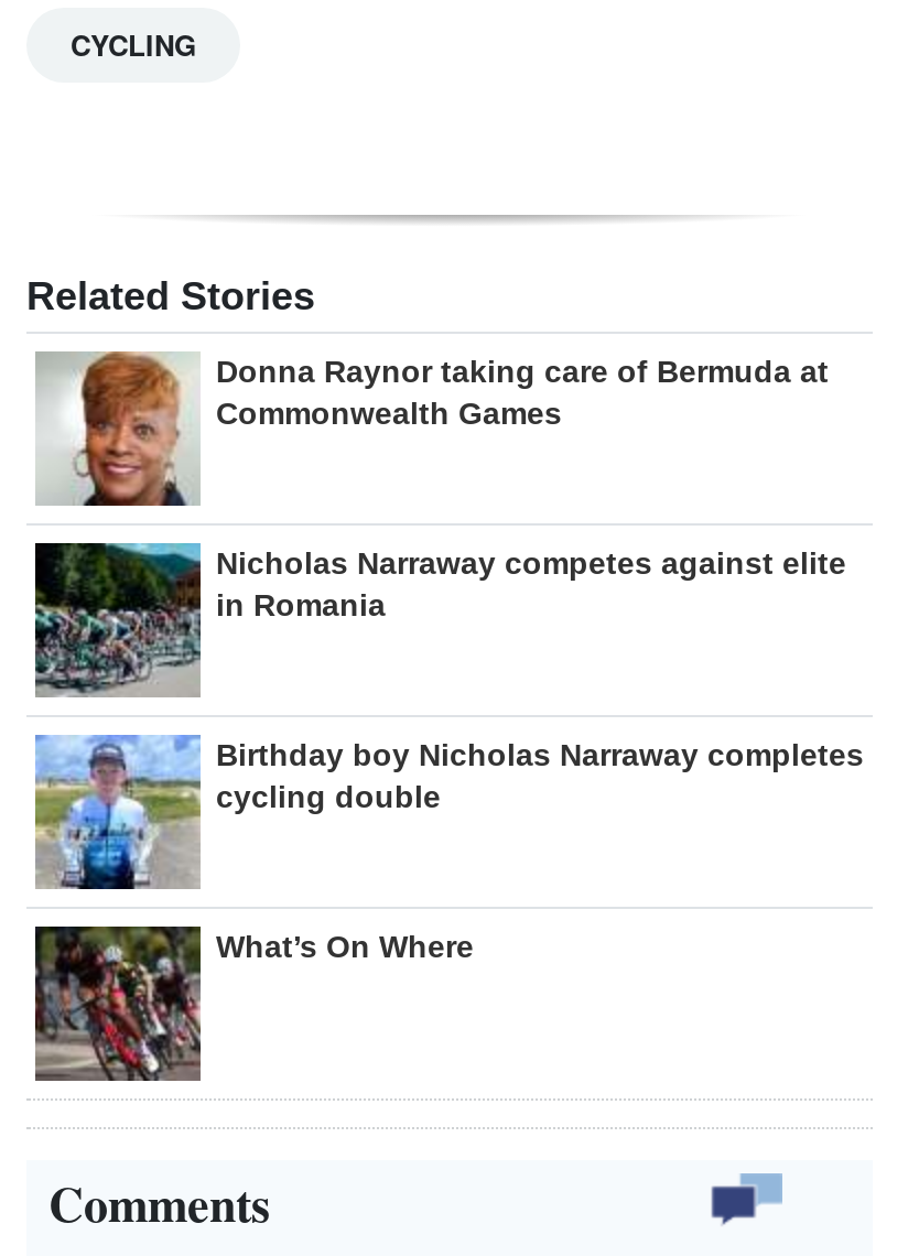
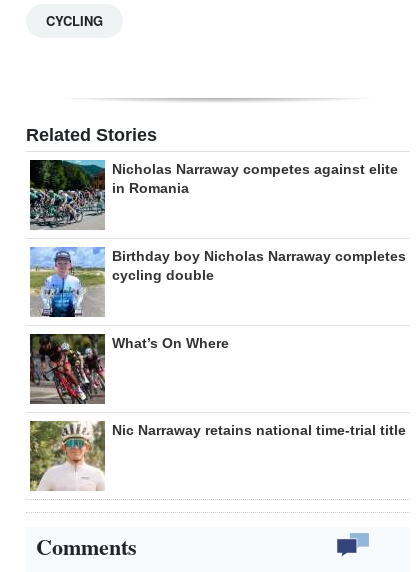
- [image]
- Donna Raynor taking care of Bermuda at
- Commonwealth Games

moved up: [image] | Nicholas Narraway competes against elite | in Romania | Birthday boy Nicholas Narraway completes | cycling double | What’s On Where

moved up: [image]

+ [image]
+ Nic Narraway retains national time-trial title
